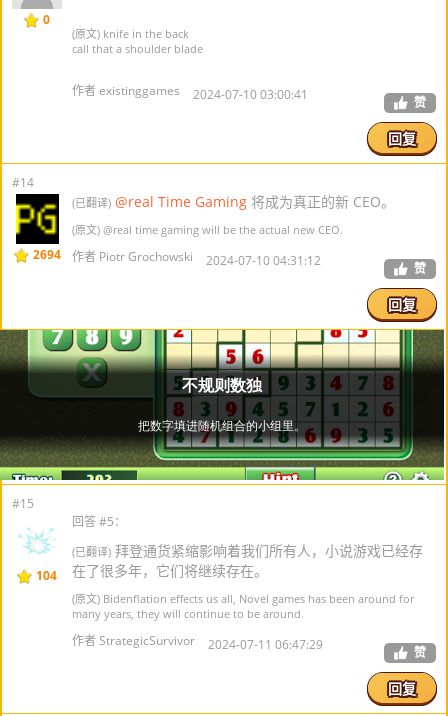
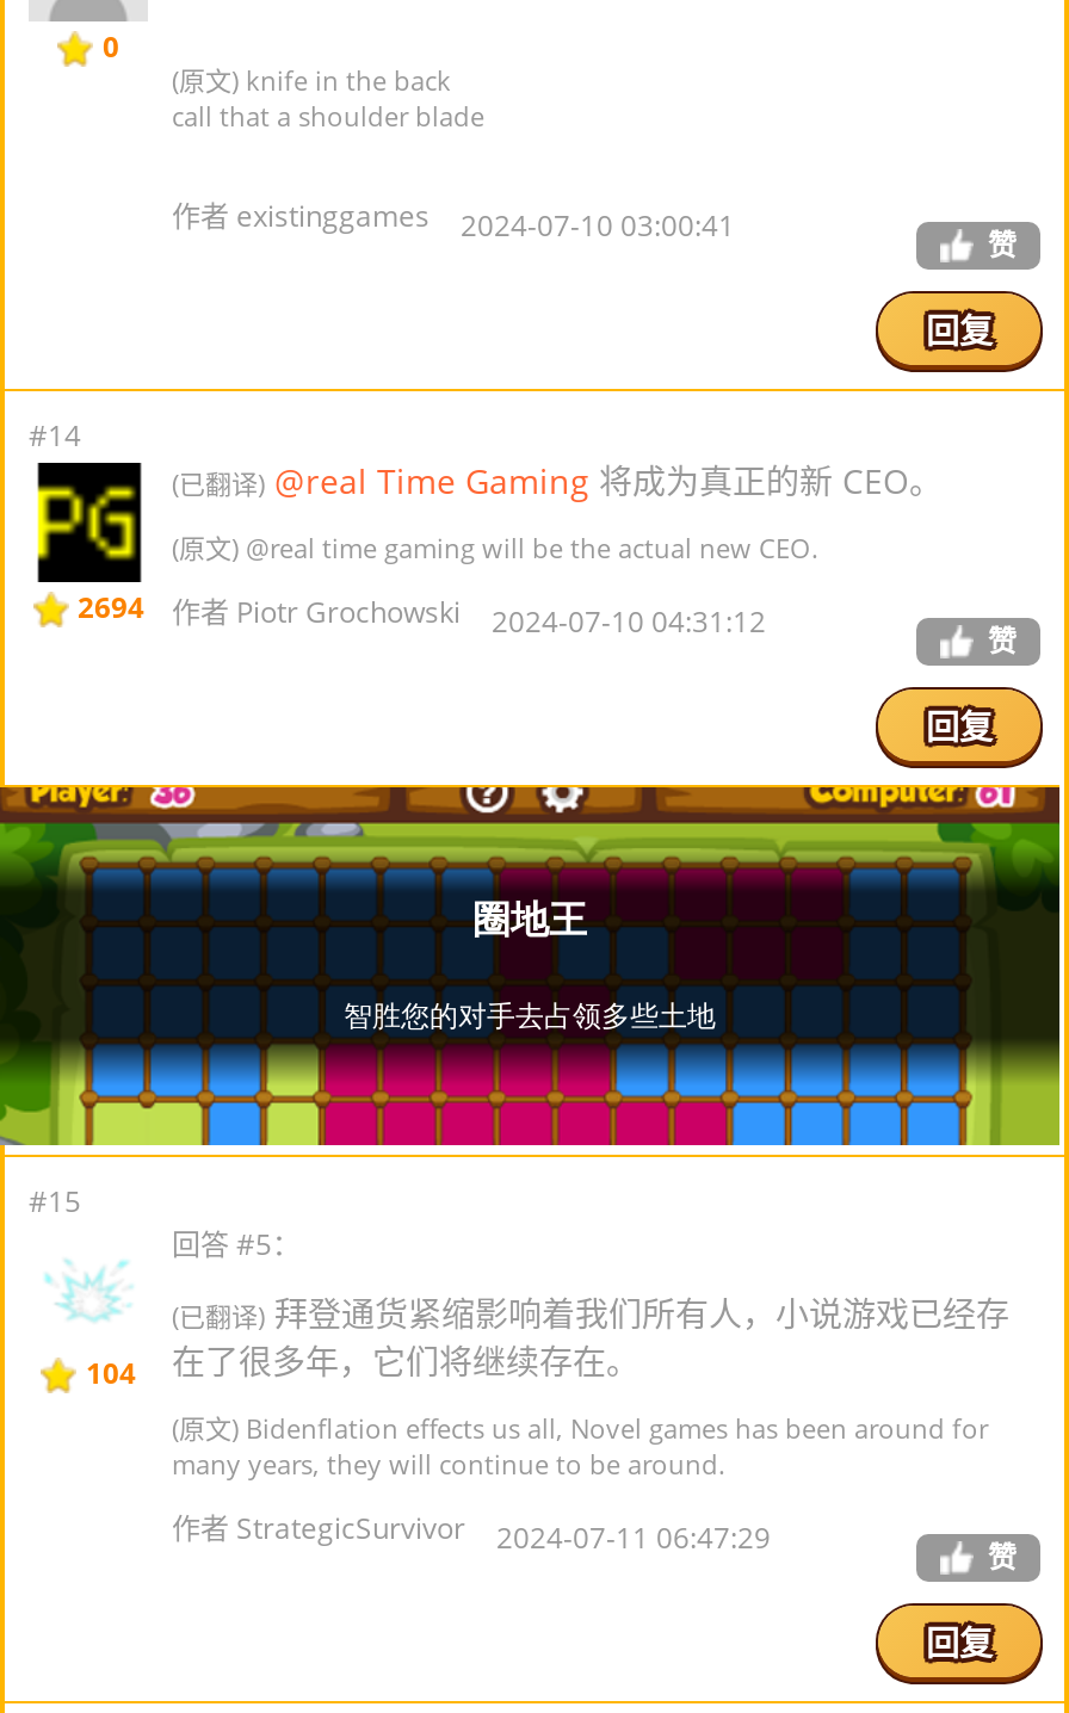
- [image]
+ [image]
